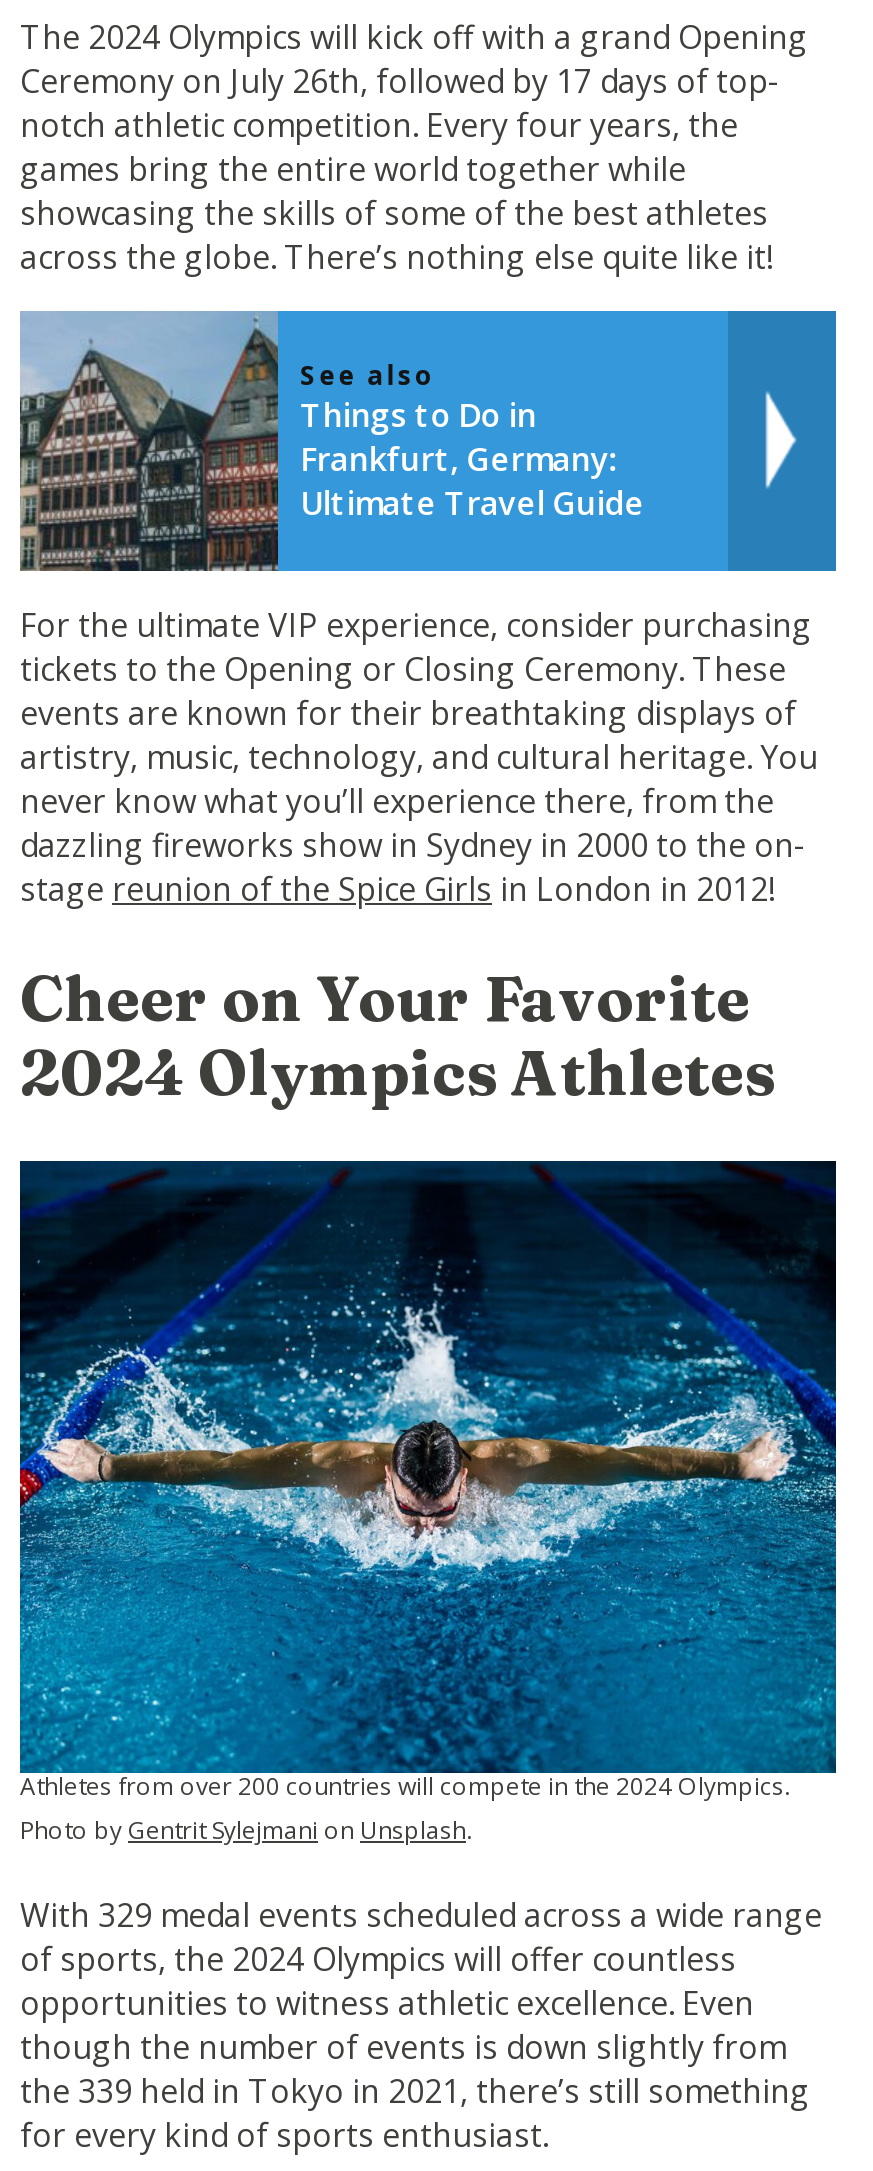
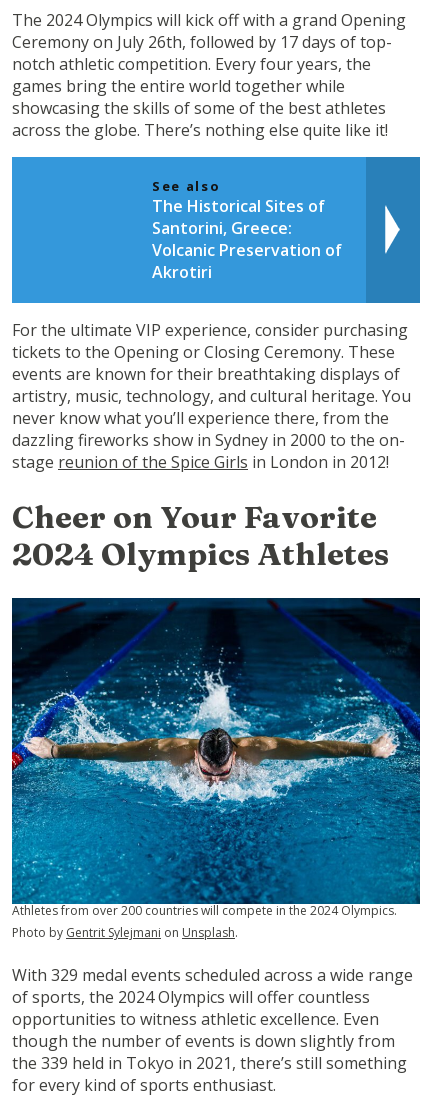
- [image]

- Things to Do in
- Frankfurt, Germany:
- Ultimate Travel Guide
+ The Historical Sites of
+ Santorini, Greece:
+ Volcanic Preservation of
+ Akrotiri
